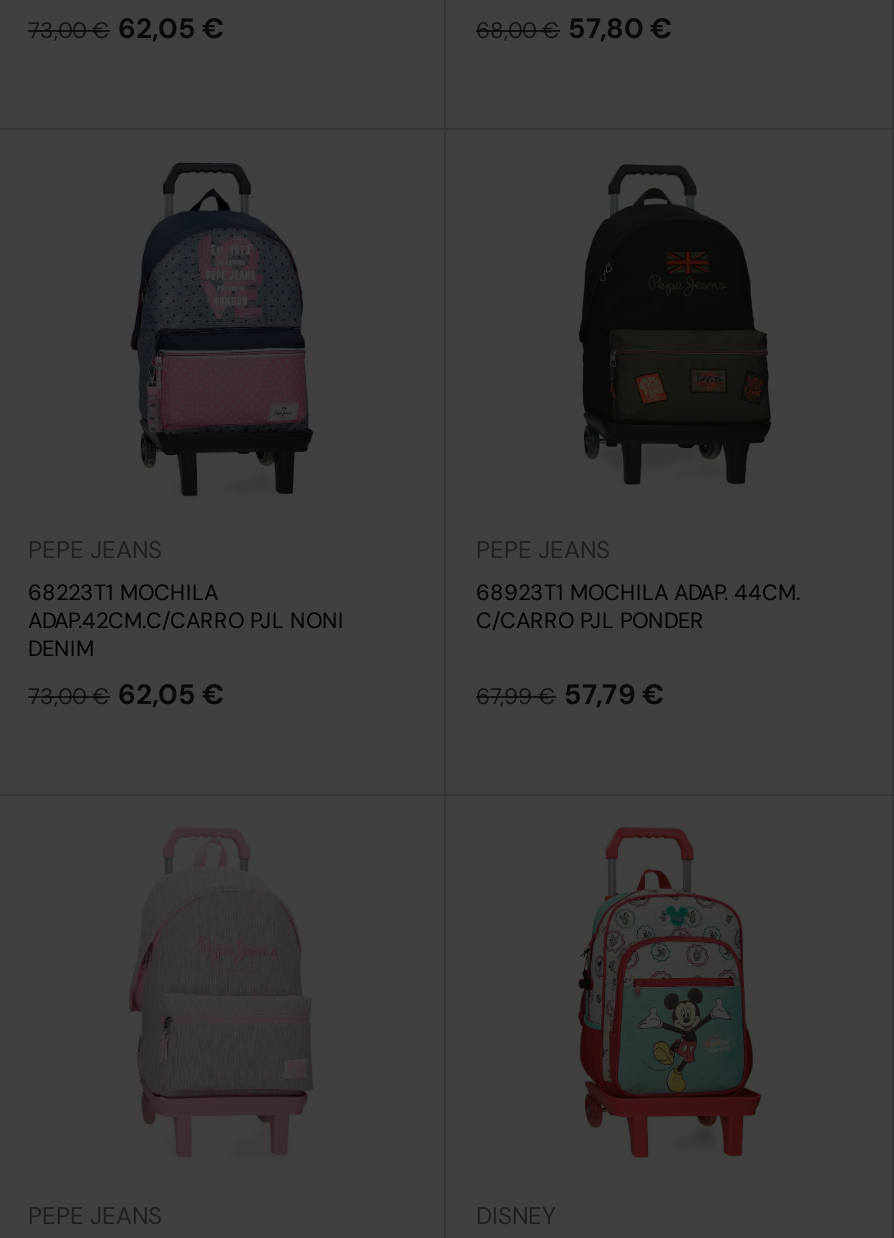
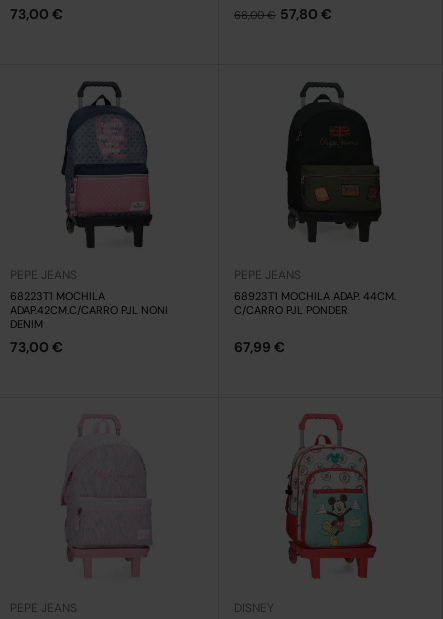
- 73,00 € 62,05 €
+ 73,00 €

- 73,00 € 62,05 €
+ 73,00 €

- 67,99 € 57,79 €
+ 67,99 €
